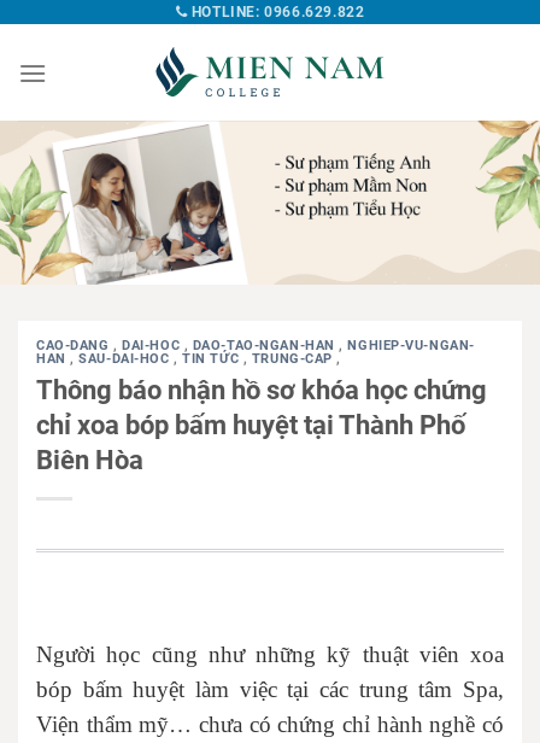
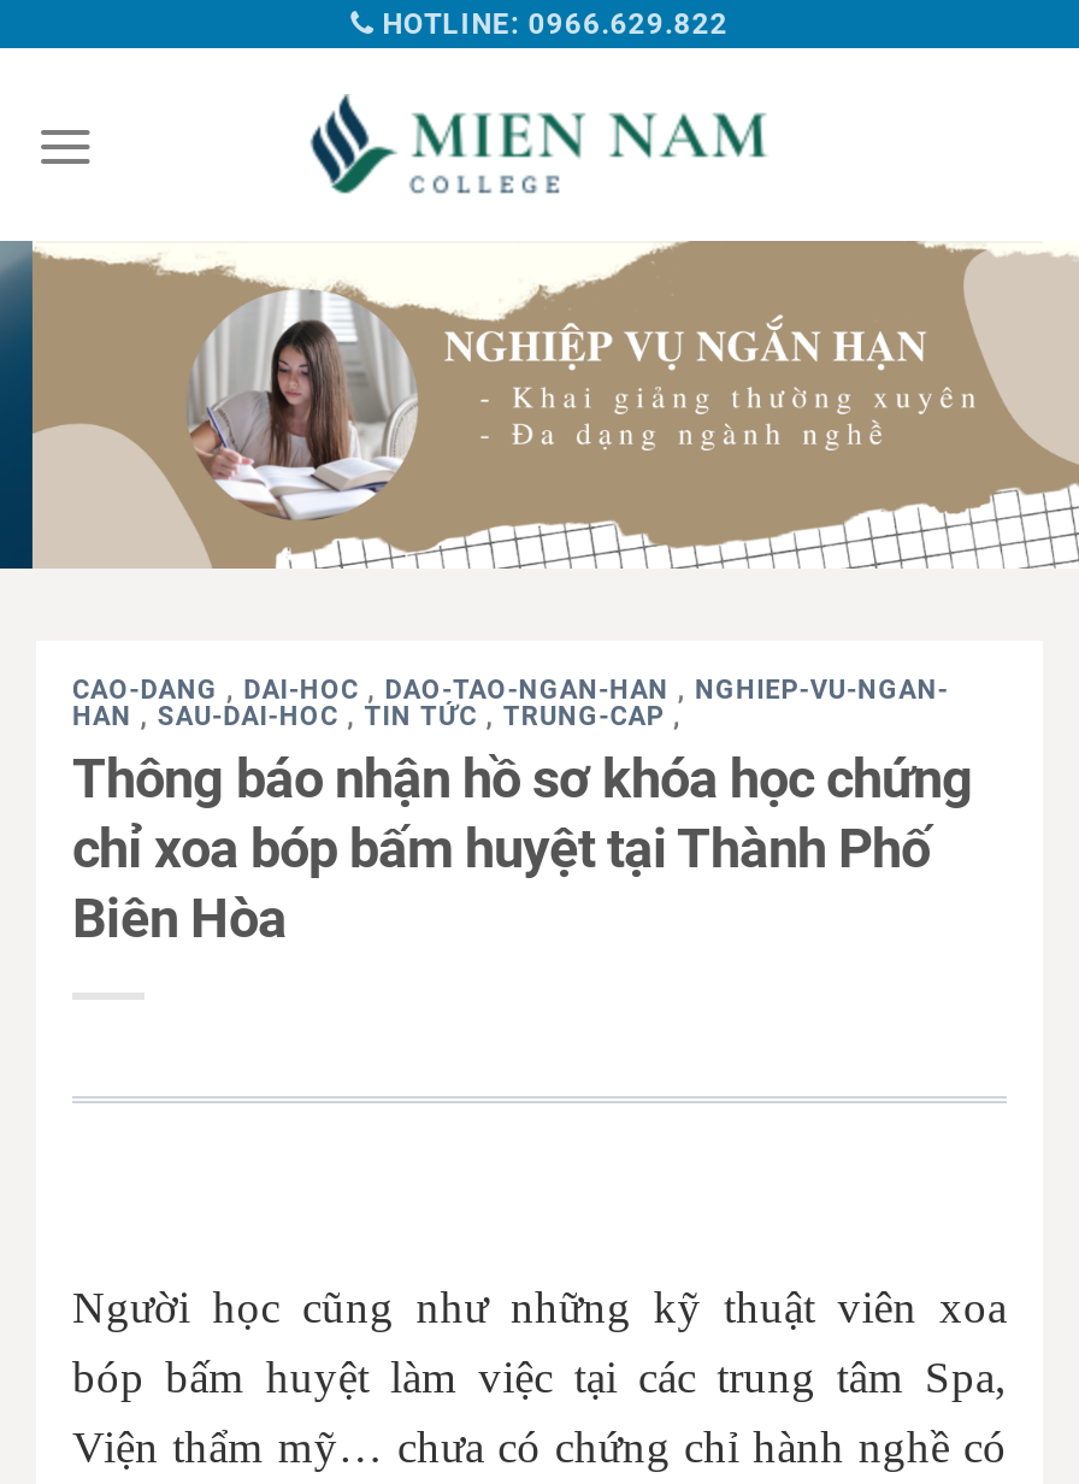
- [image]
+ [image]
